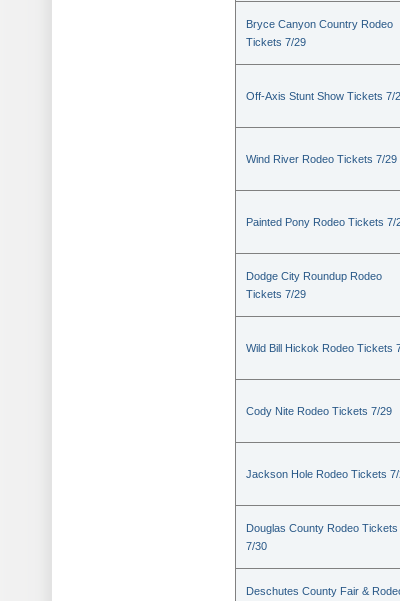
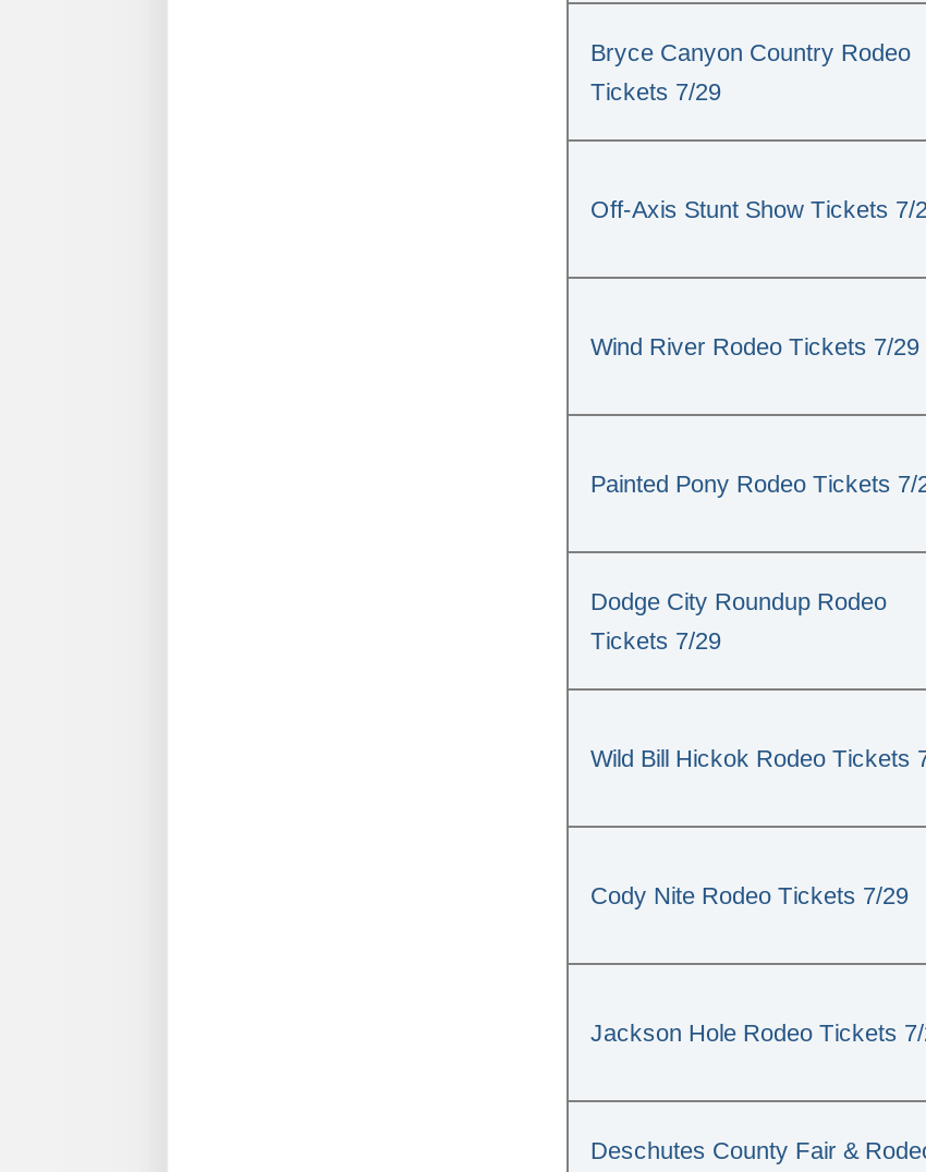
- Douglas County Rodeo Tickets
- 7/30
